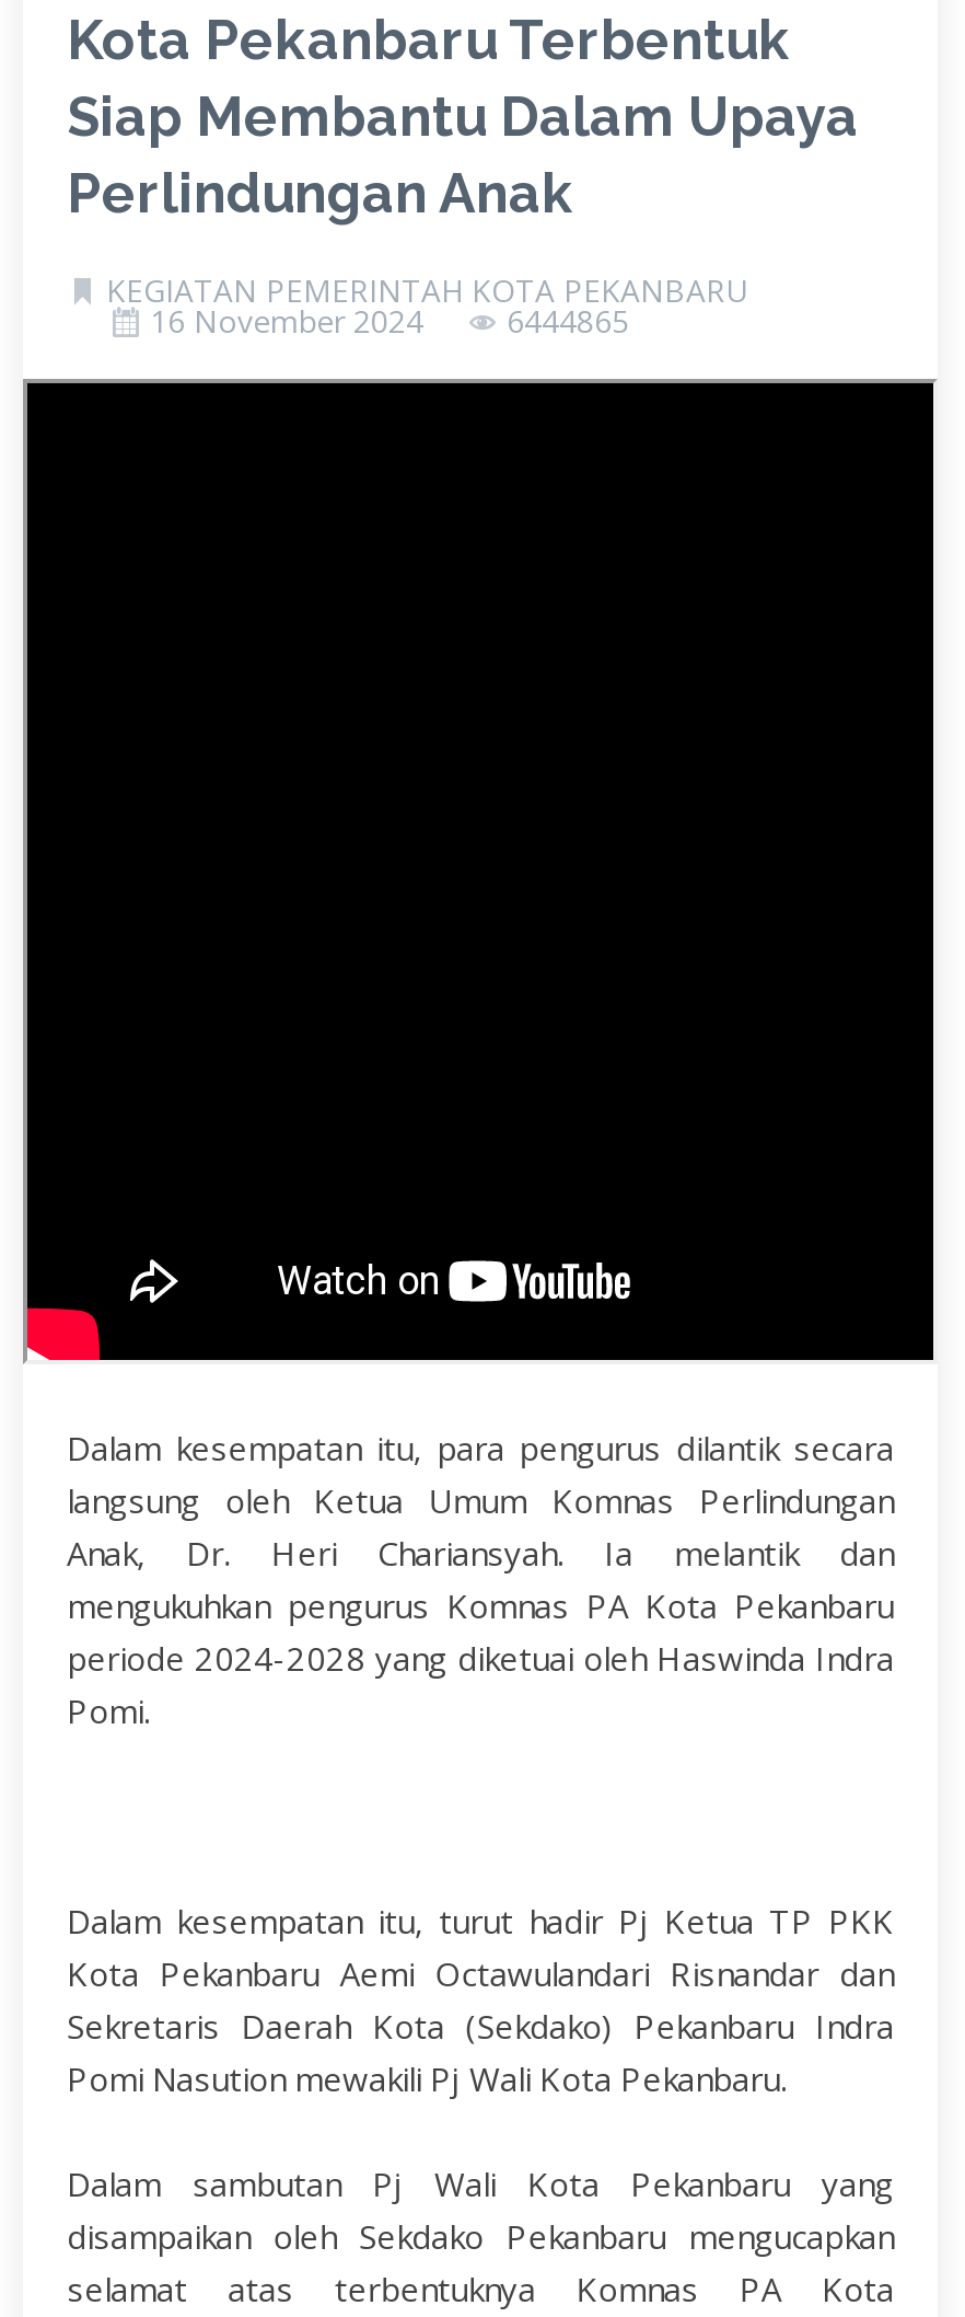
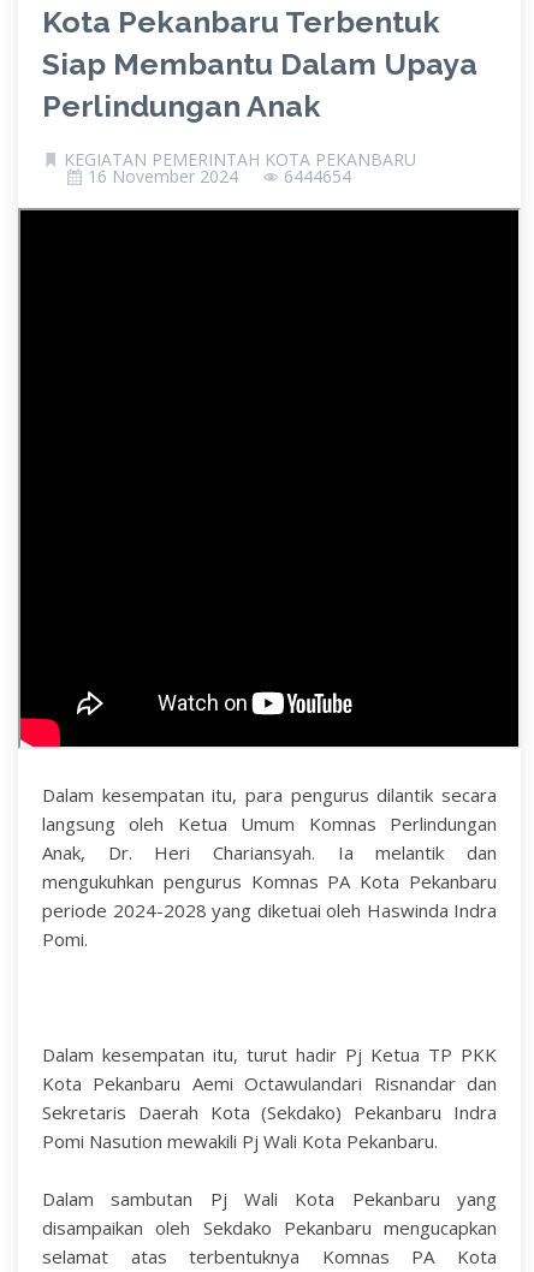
- 16 November 2024 6444865
+ 16 November 2024 6444654
